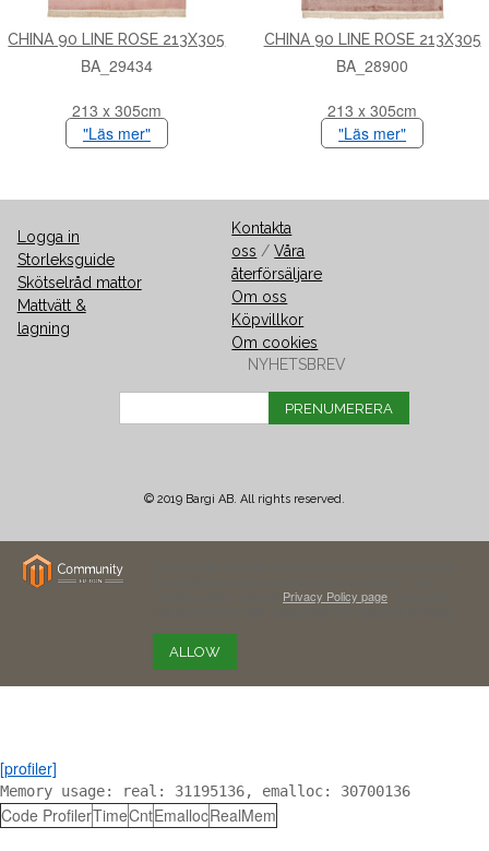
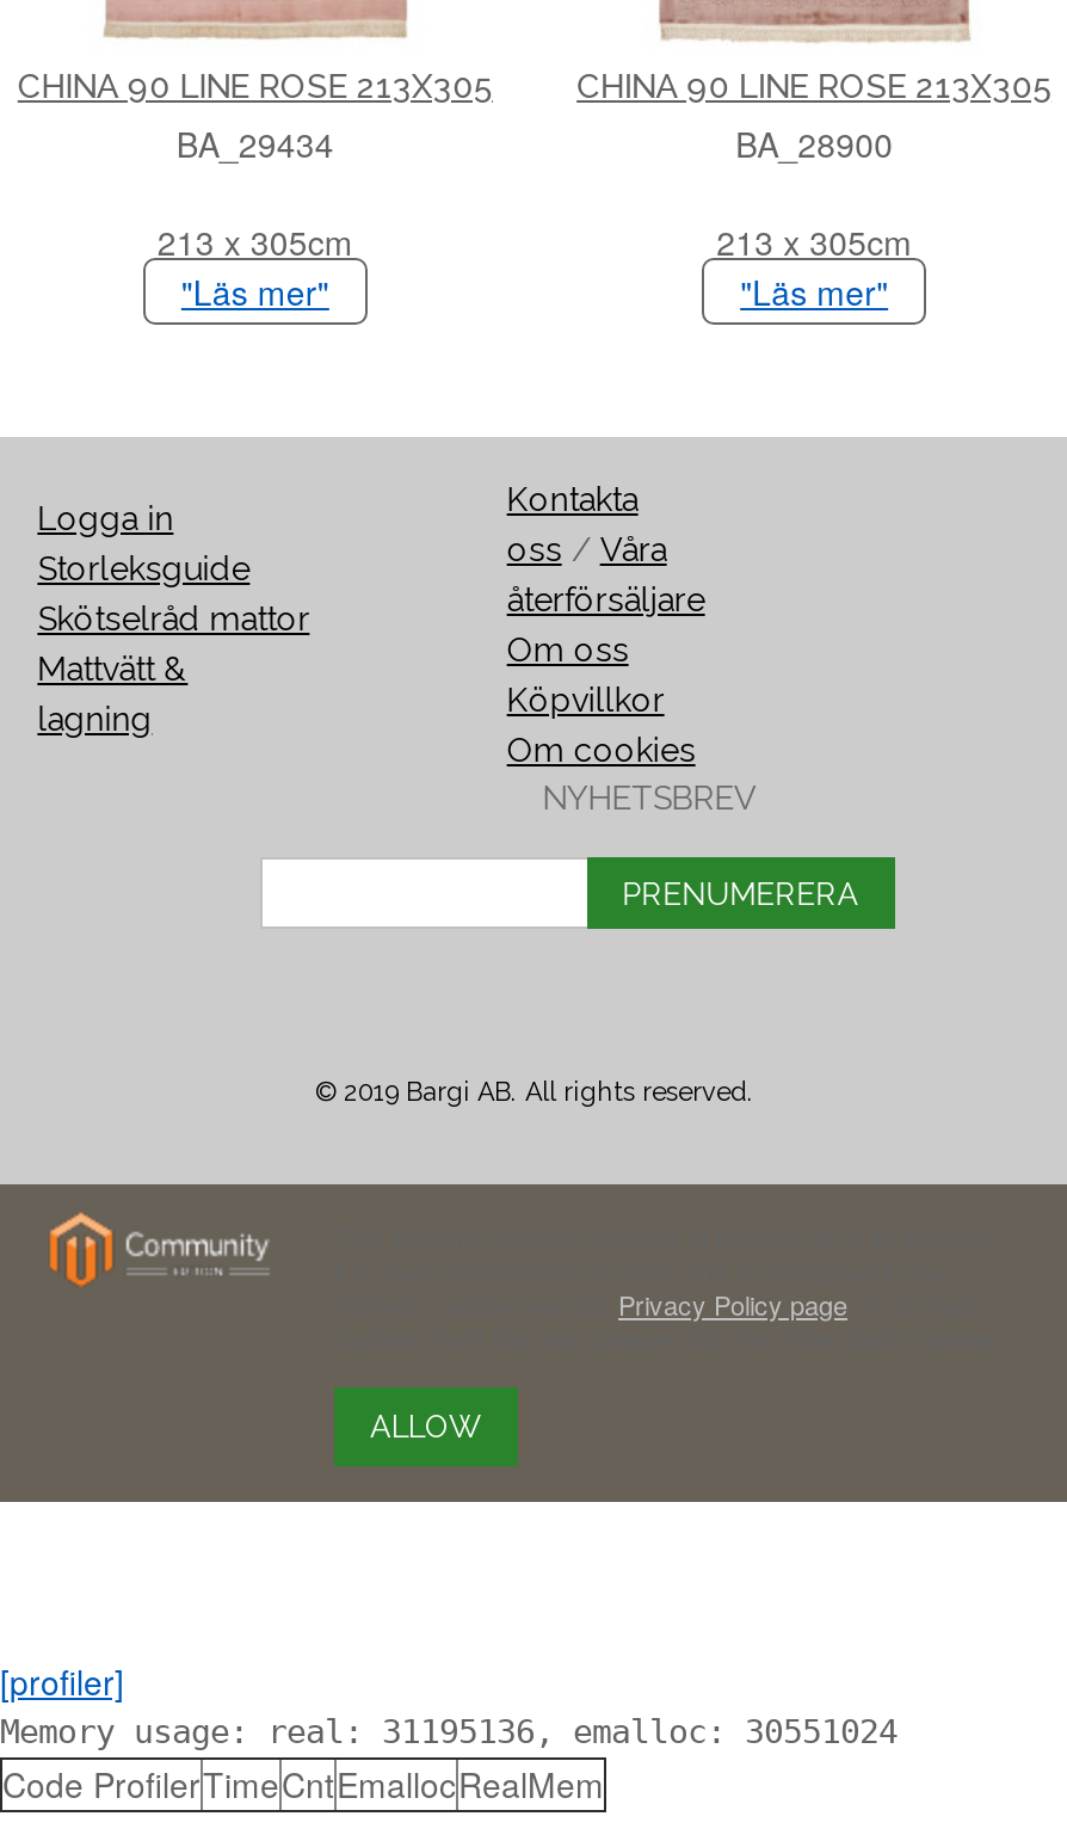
- Memory usage: real: 31195136, emalloc: 30700136
+ Memory usage: real: 31195136, emalloc: 30551024
